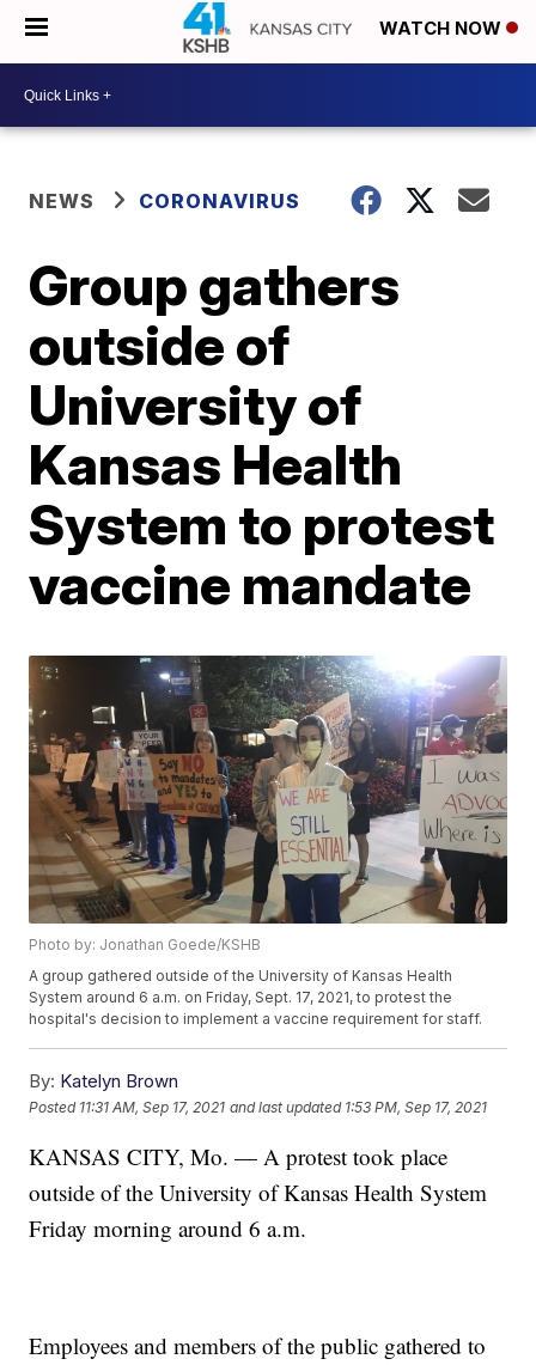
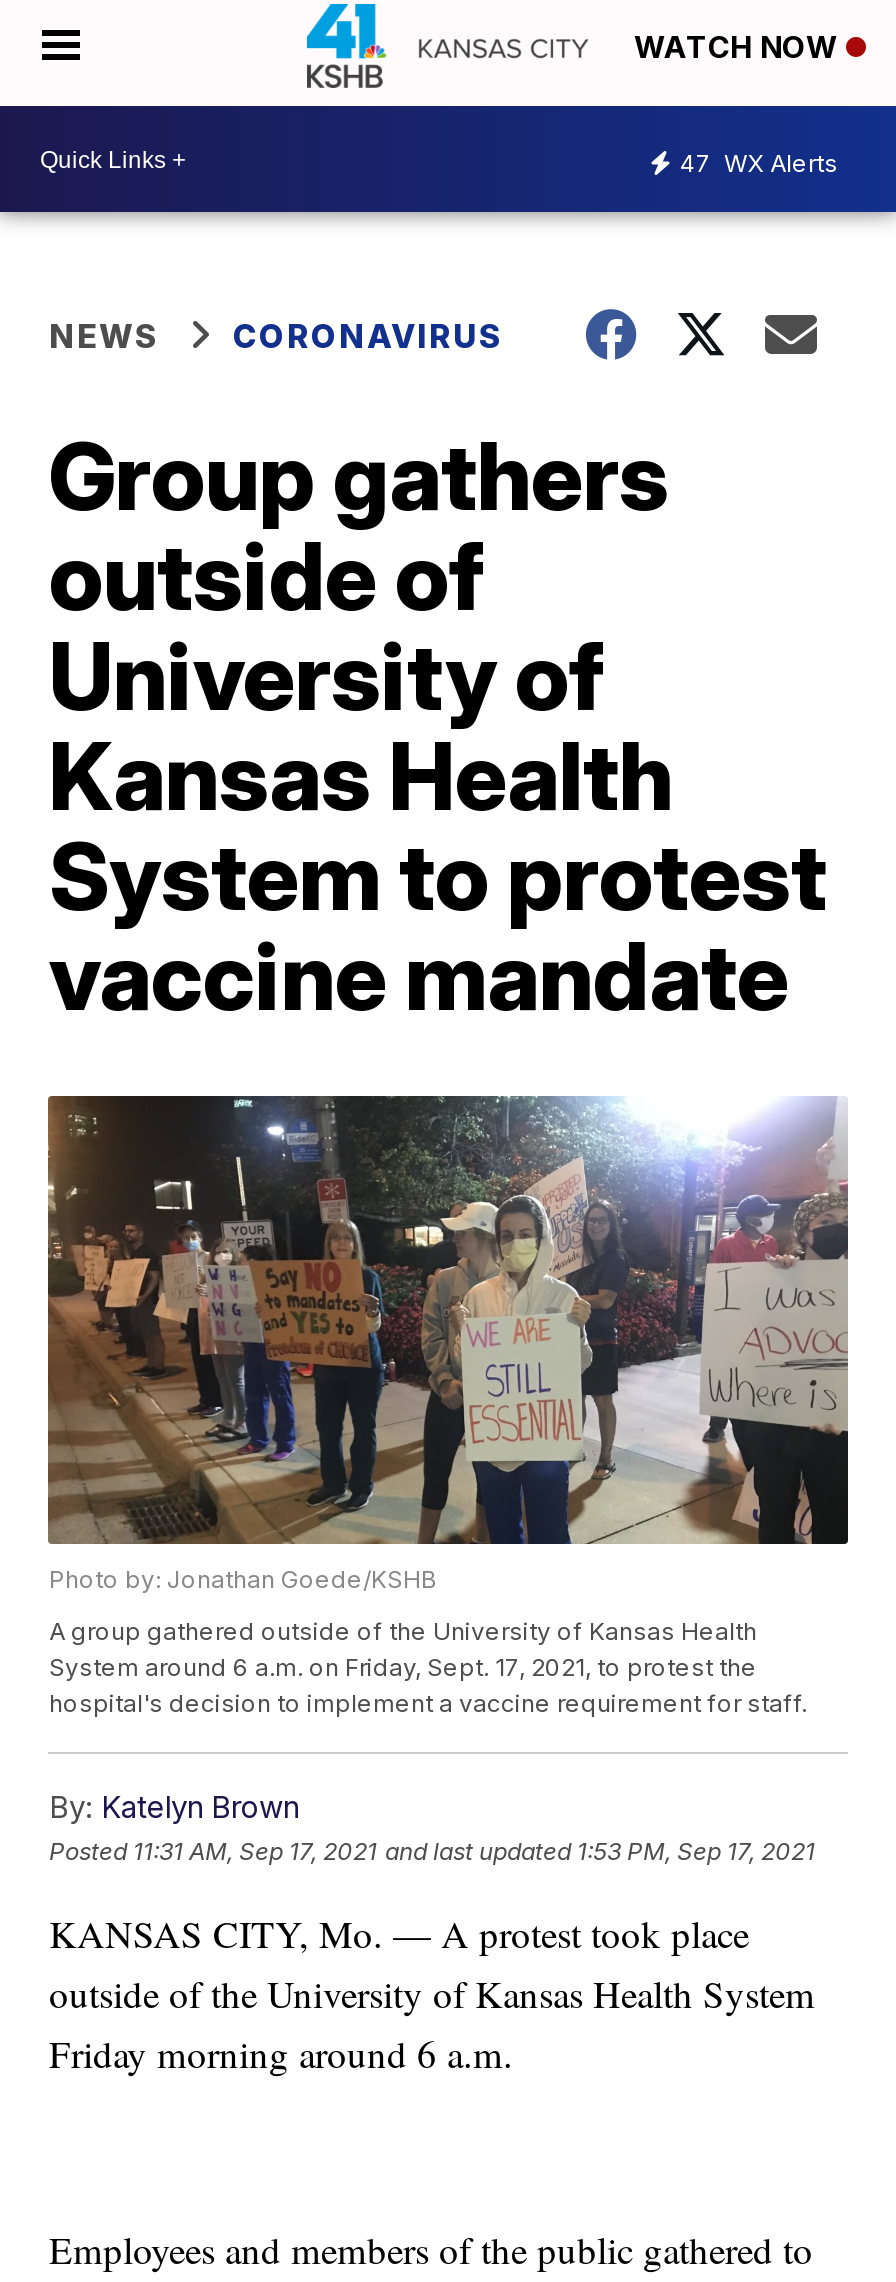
+ 47 WX Alerts
